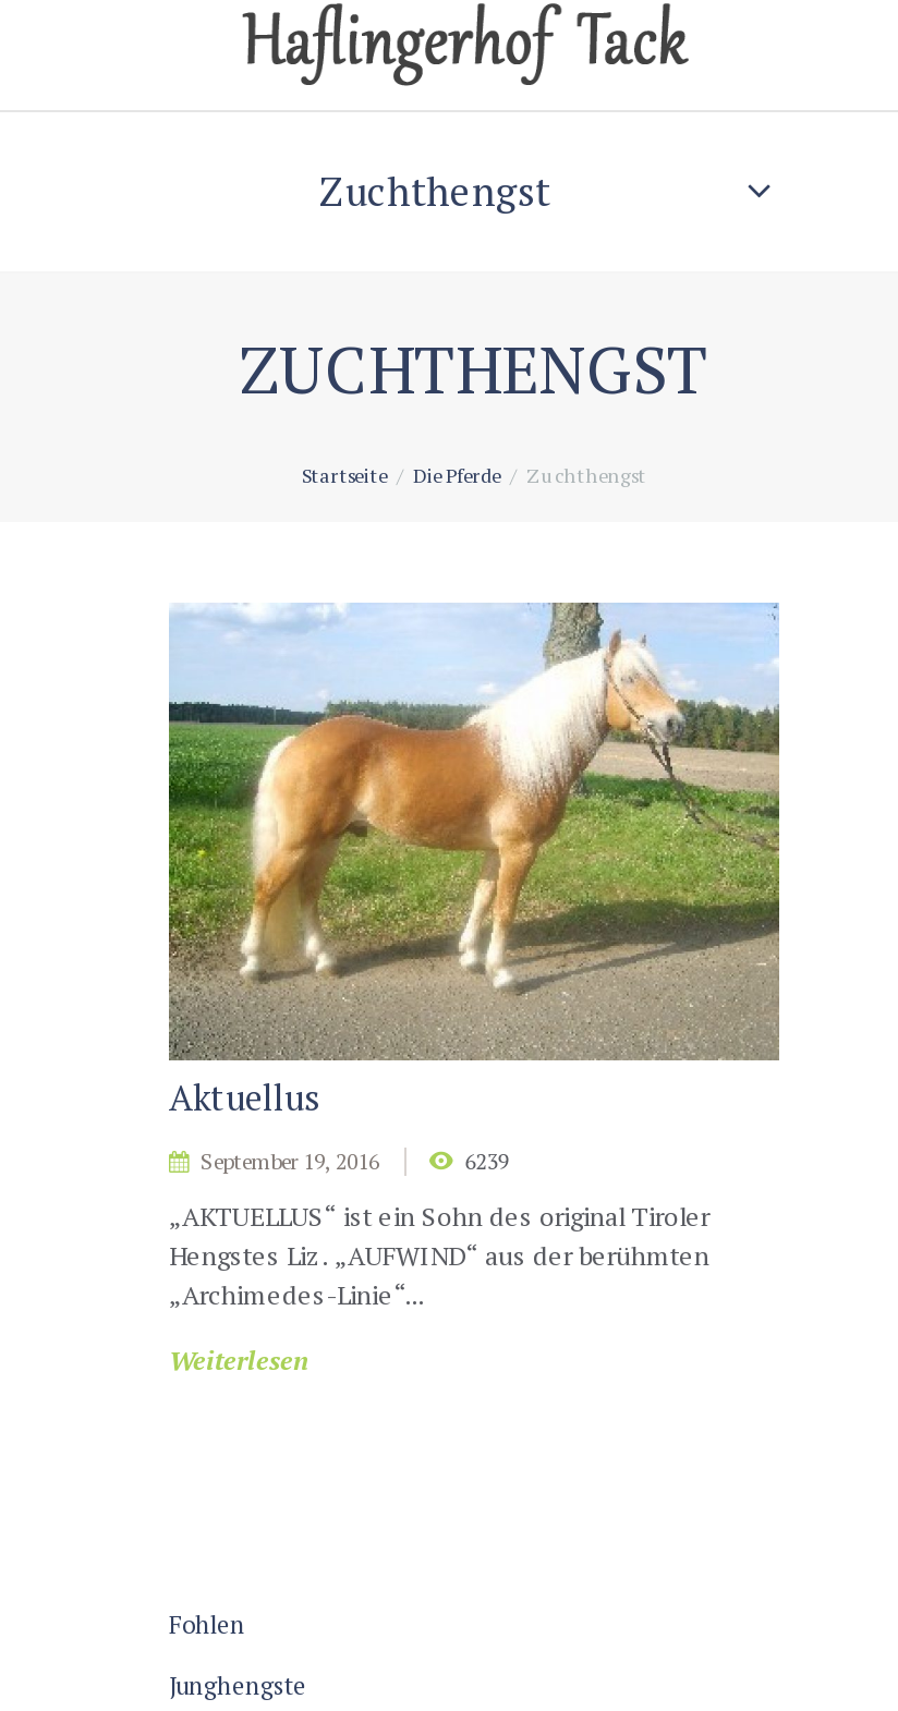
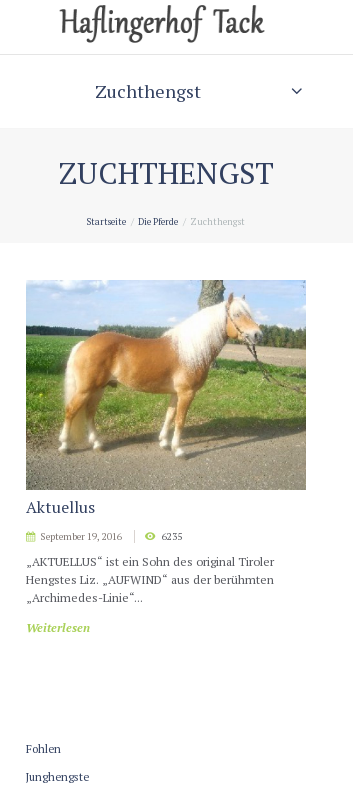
- 6239
+ 6235
